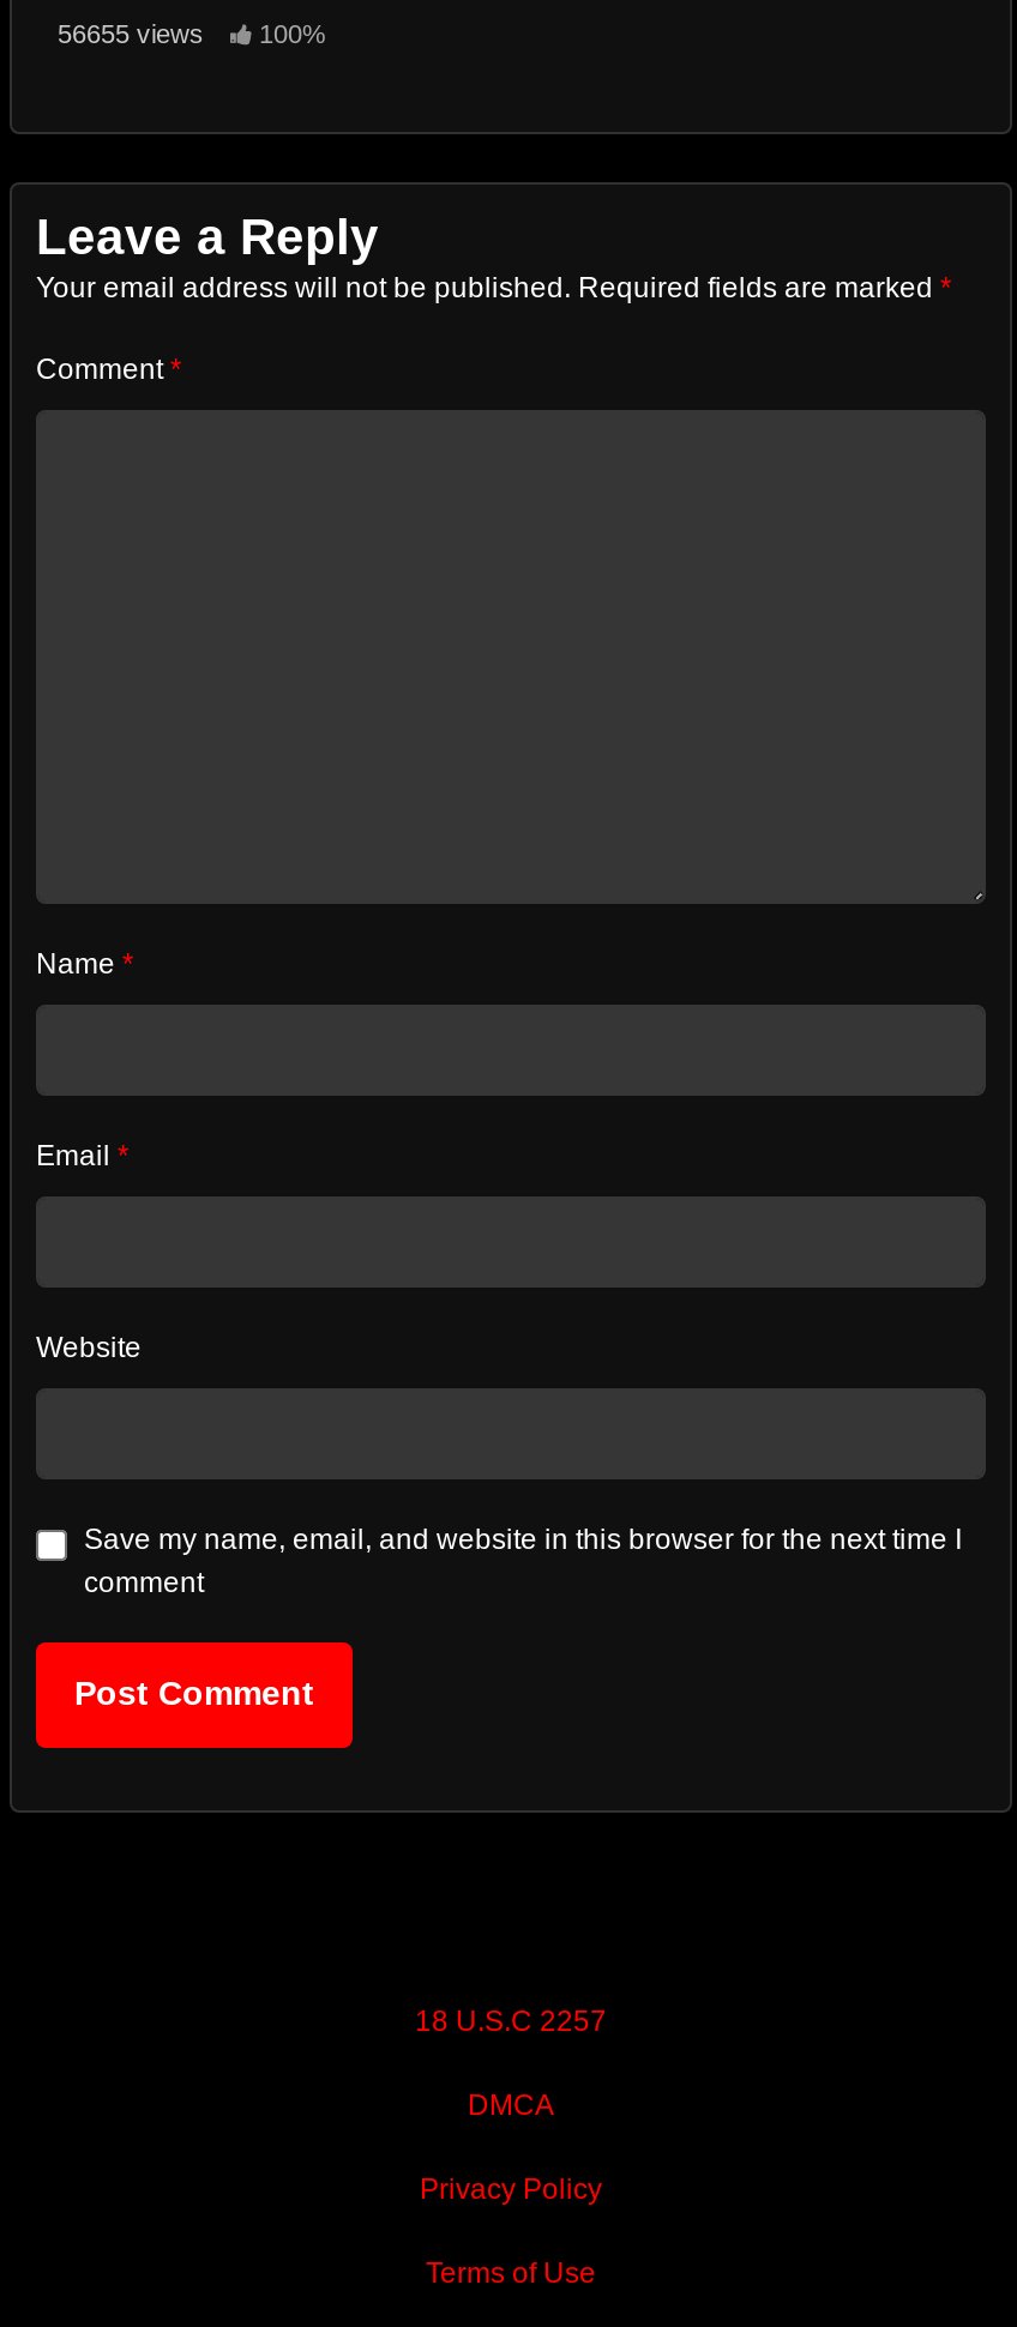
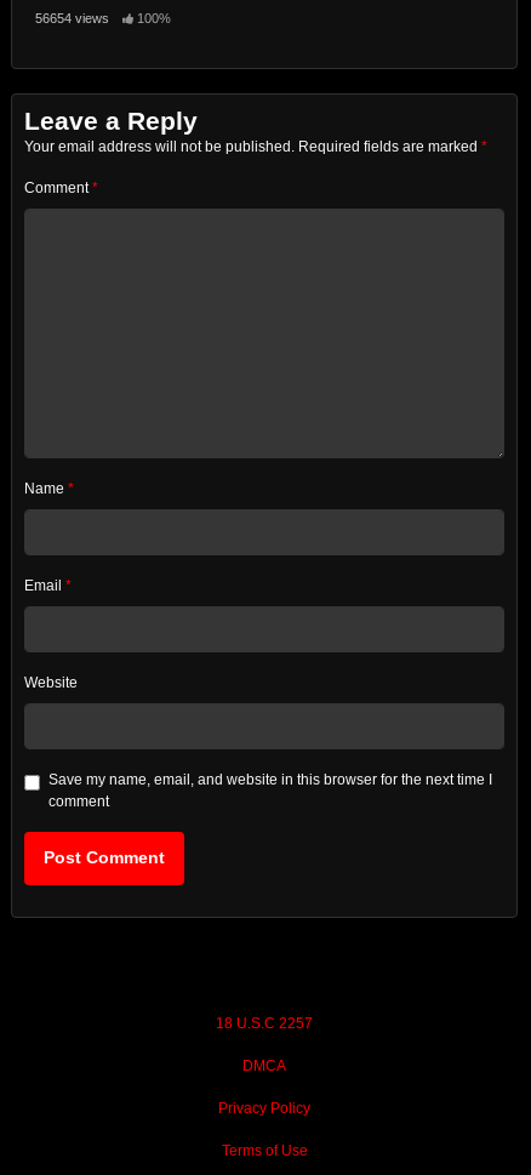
- 56655 views 100%
+ 56654 views 100%
